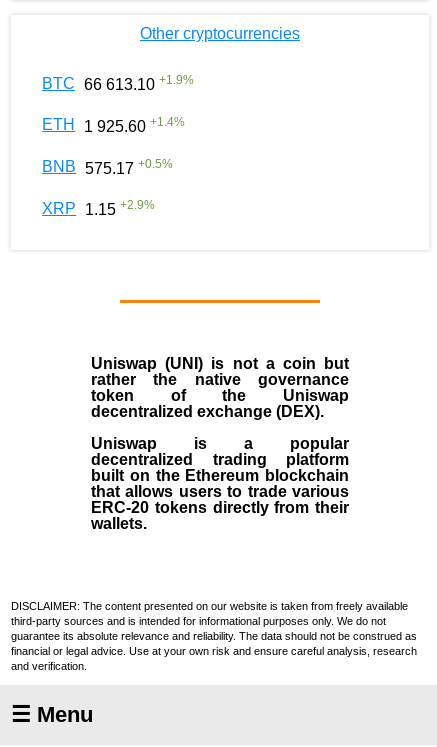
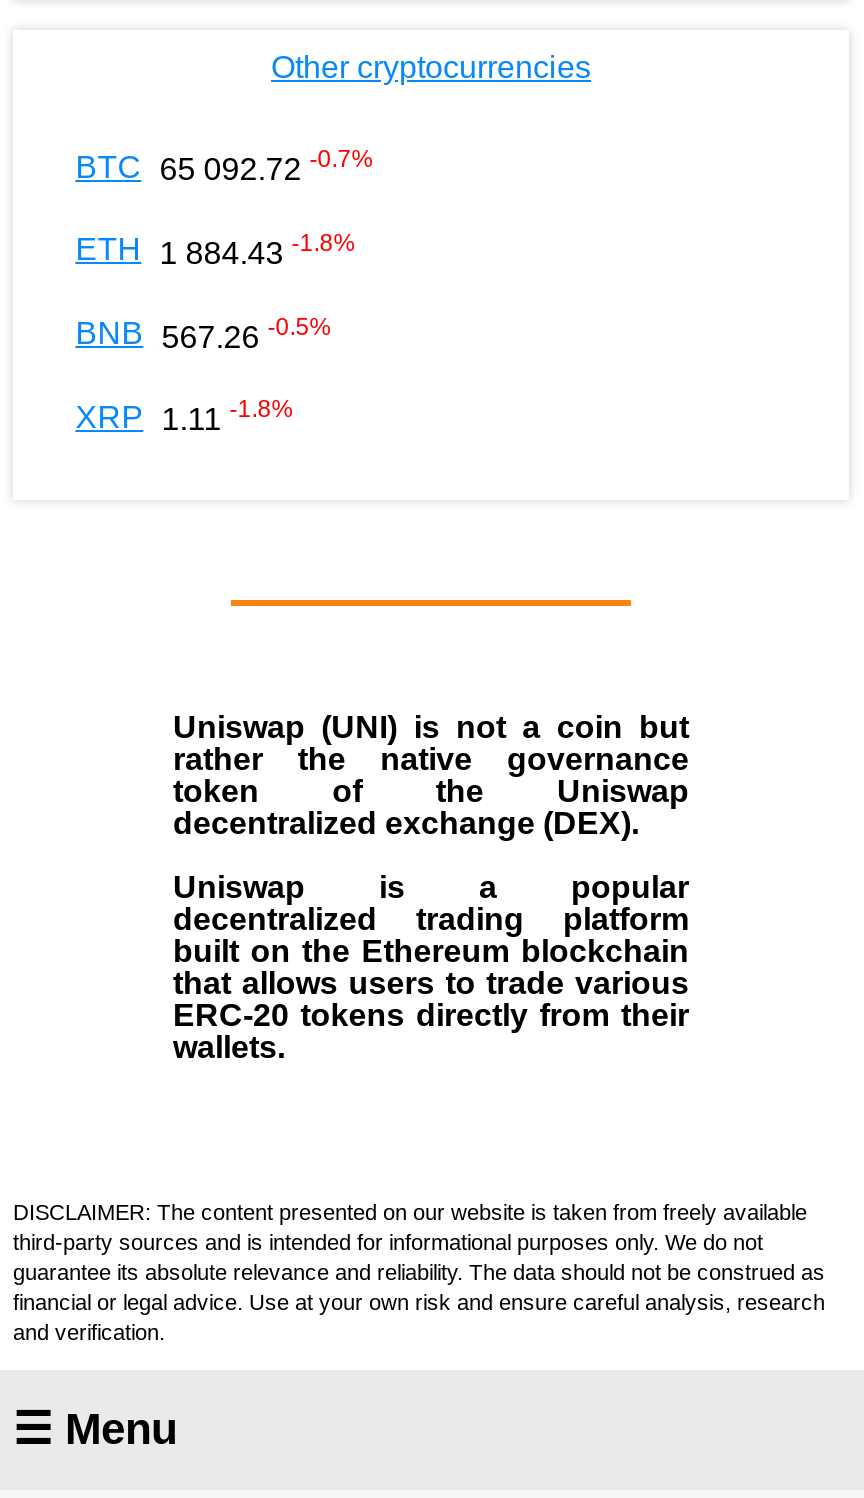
- BTC 66 613.10 +1.9%
+ BTC 65 092.72 -0.7%

- ETH 1 925.60 +1.4%
+ ETH 1 884.43 -1.8%

- BNB 575.17 +0.5%
+ BNB 567.26 -0.5%

- XRP 1.15 +2.9%
+ XRP 1.11 -1.8%
